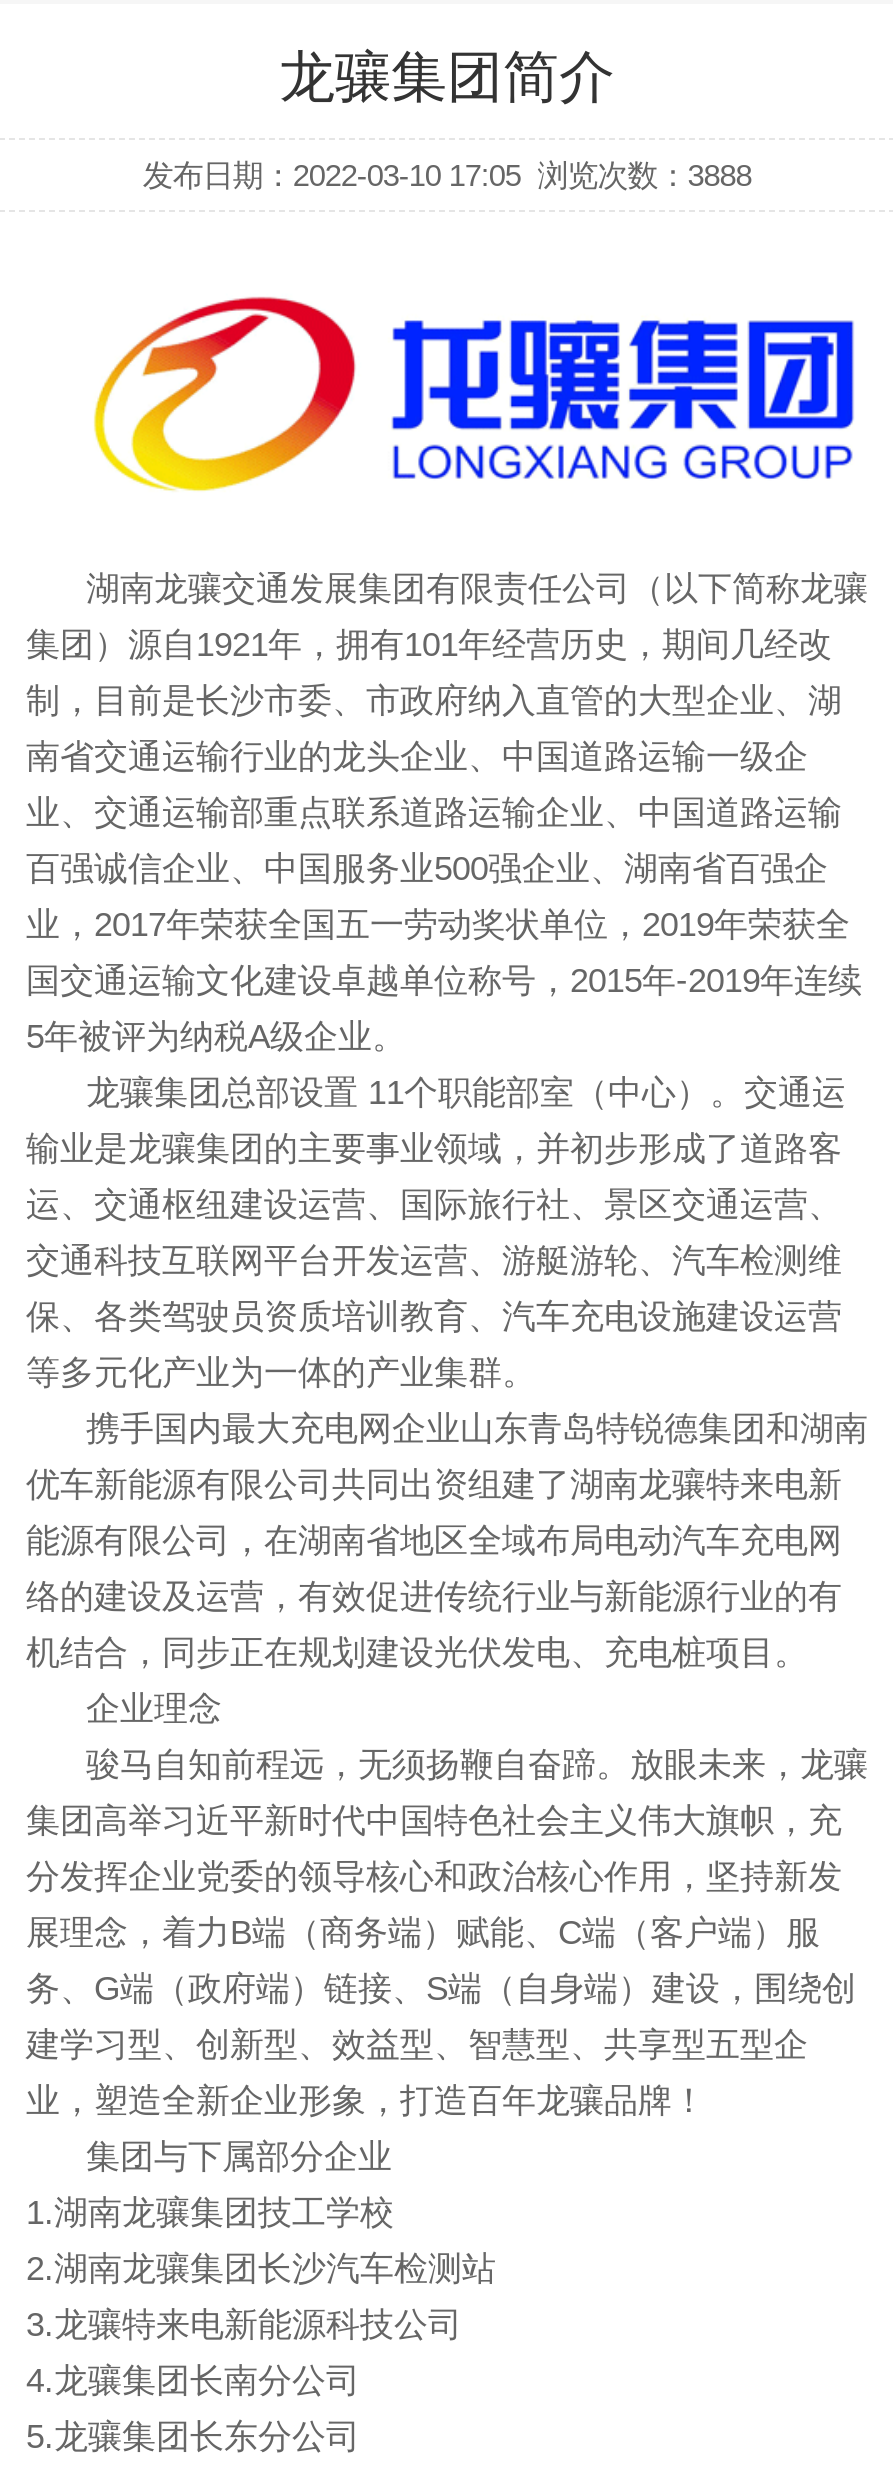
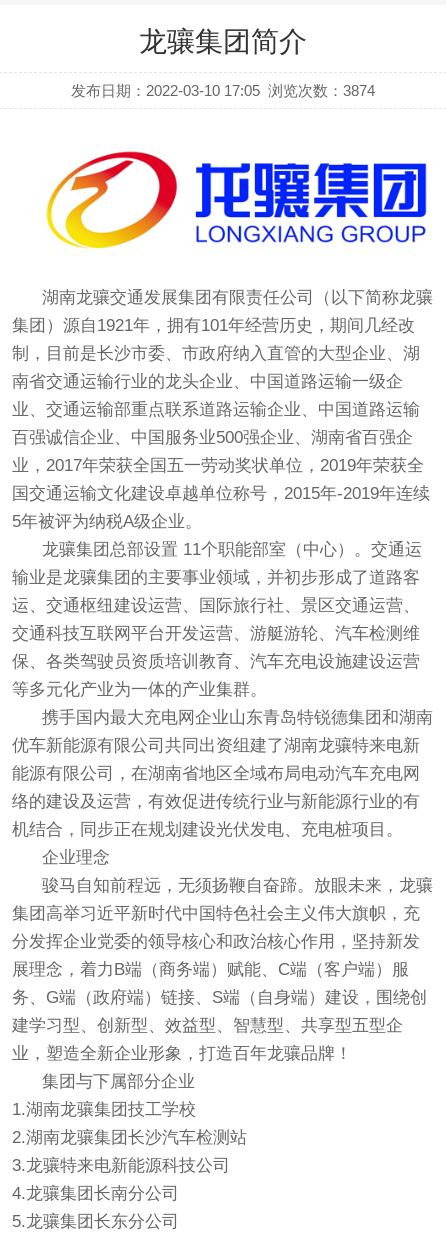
- 发布日期：2022-03-10 17:05 浏览次数：3888
+ 发布日期：2022-03-10 17:05 浏览次数：3874
